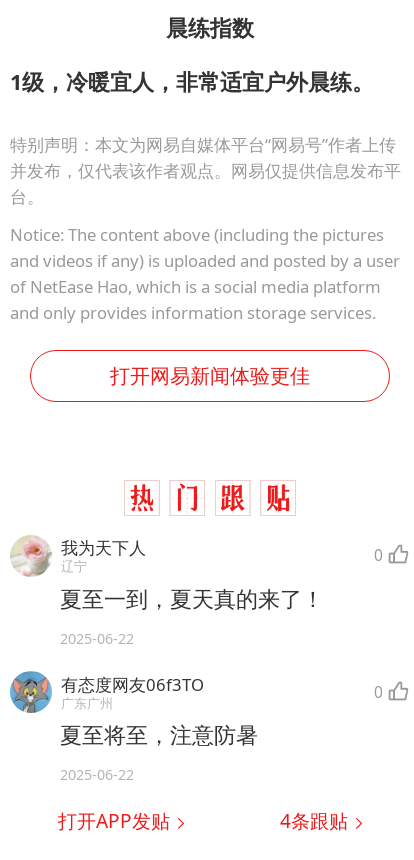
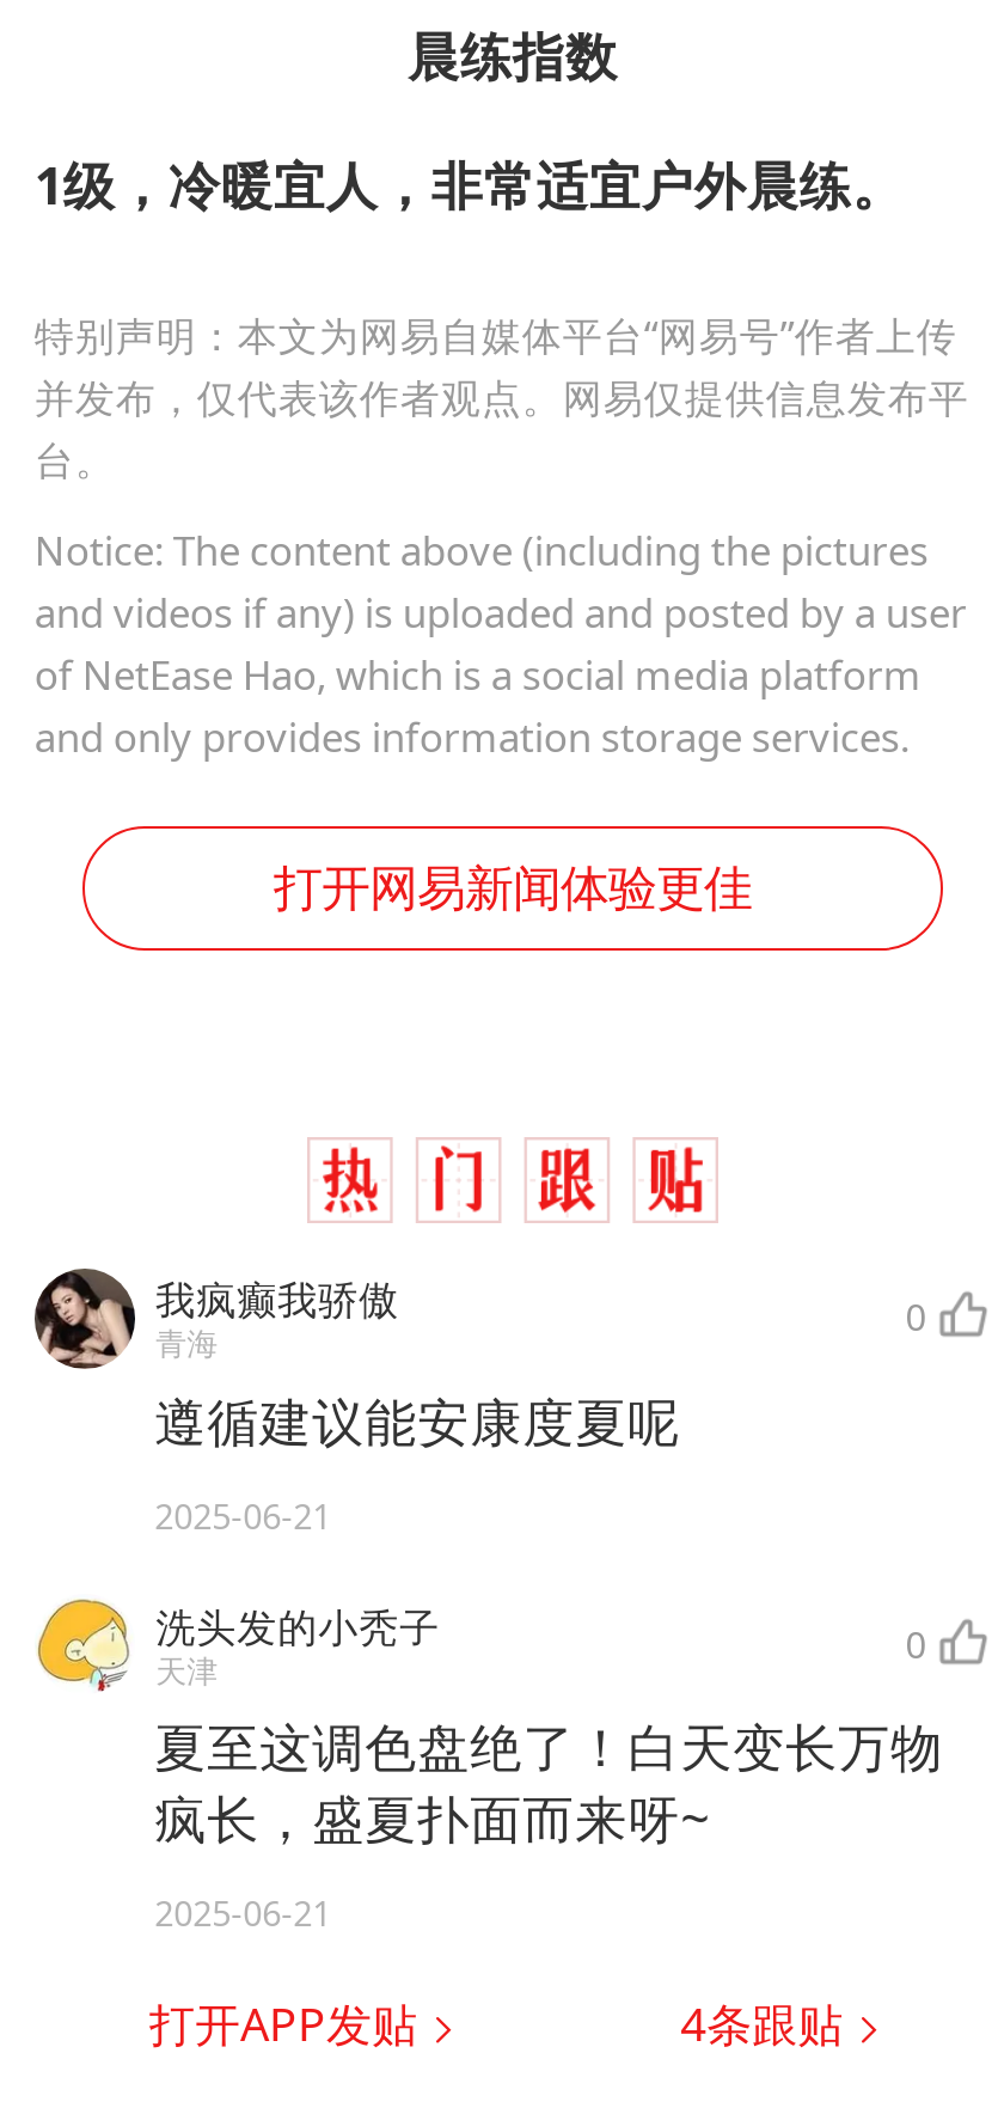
- [image]
- 我为天下人
- 辽宁
+ [image]
+ 我疯癫我骄傲
+ 青海

- 夏至一到，夏天真的来了！
+ 遵循建议能安康度夏呢

- 2025-06-22
+ 2025-06-21

- [image]
- 有态度网友06f3TO
- 广东广州
+ [image]
+ 洗头发的小秃子
+ 天津

- 夏至将至，注意防暑
+ 夏至这调色盘绝了！白天变长万物
+ 疯长，盛夏扑面而来呀~

- 2025-06-22
+ 2025-06-21
